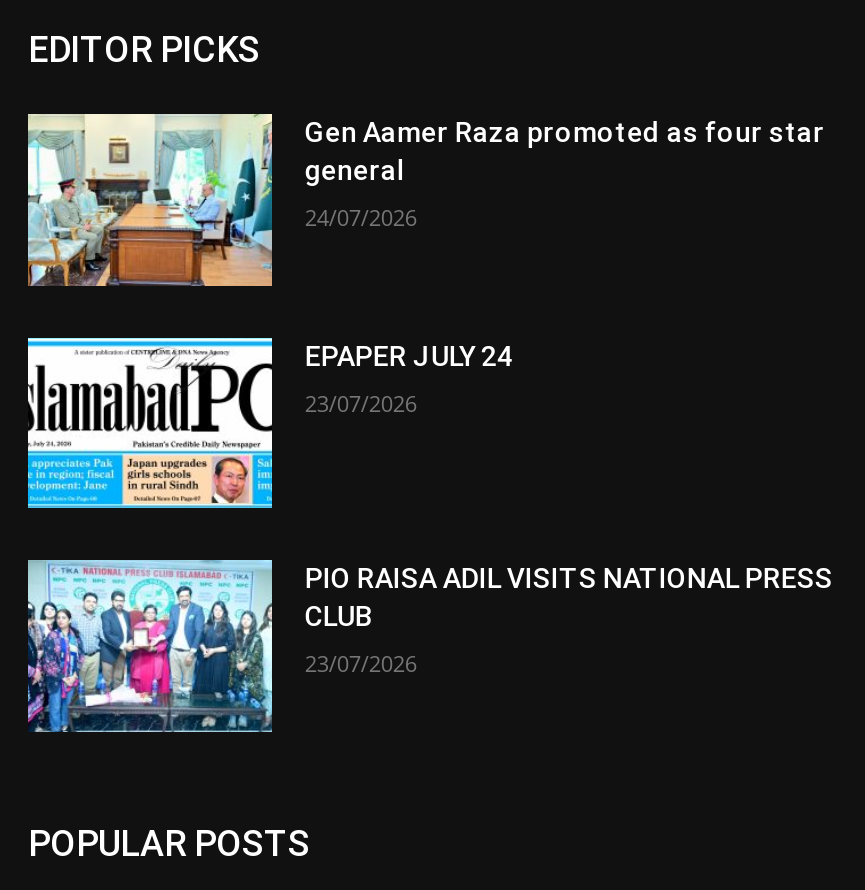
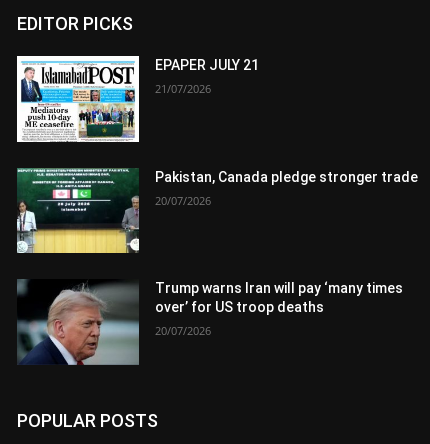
- [image]
- Gen Aamer Raza promoted as four star
- general
+ [image]
+ EPAPER JULY 21

- 24/07/2026
+ 21/07/2026

- [image]
- EPAPER JULY 24
+ [image]
+ Pakistan, Canada pledge stronger trade

- 23/07/2026
+ 20/07/2026

- [image]
- PIO RAISA ADIL VISITS NATIONAL PRESS
- CLUB
+ [image]
+ Trump warns Iran will pay ‘many times
+ over’ for US troop deaths

- 23/07/2026
+ 20/07/2026
